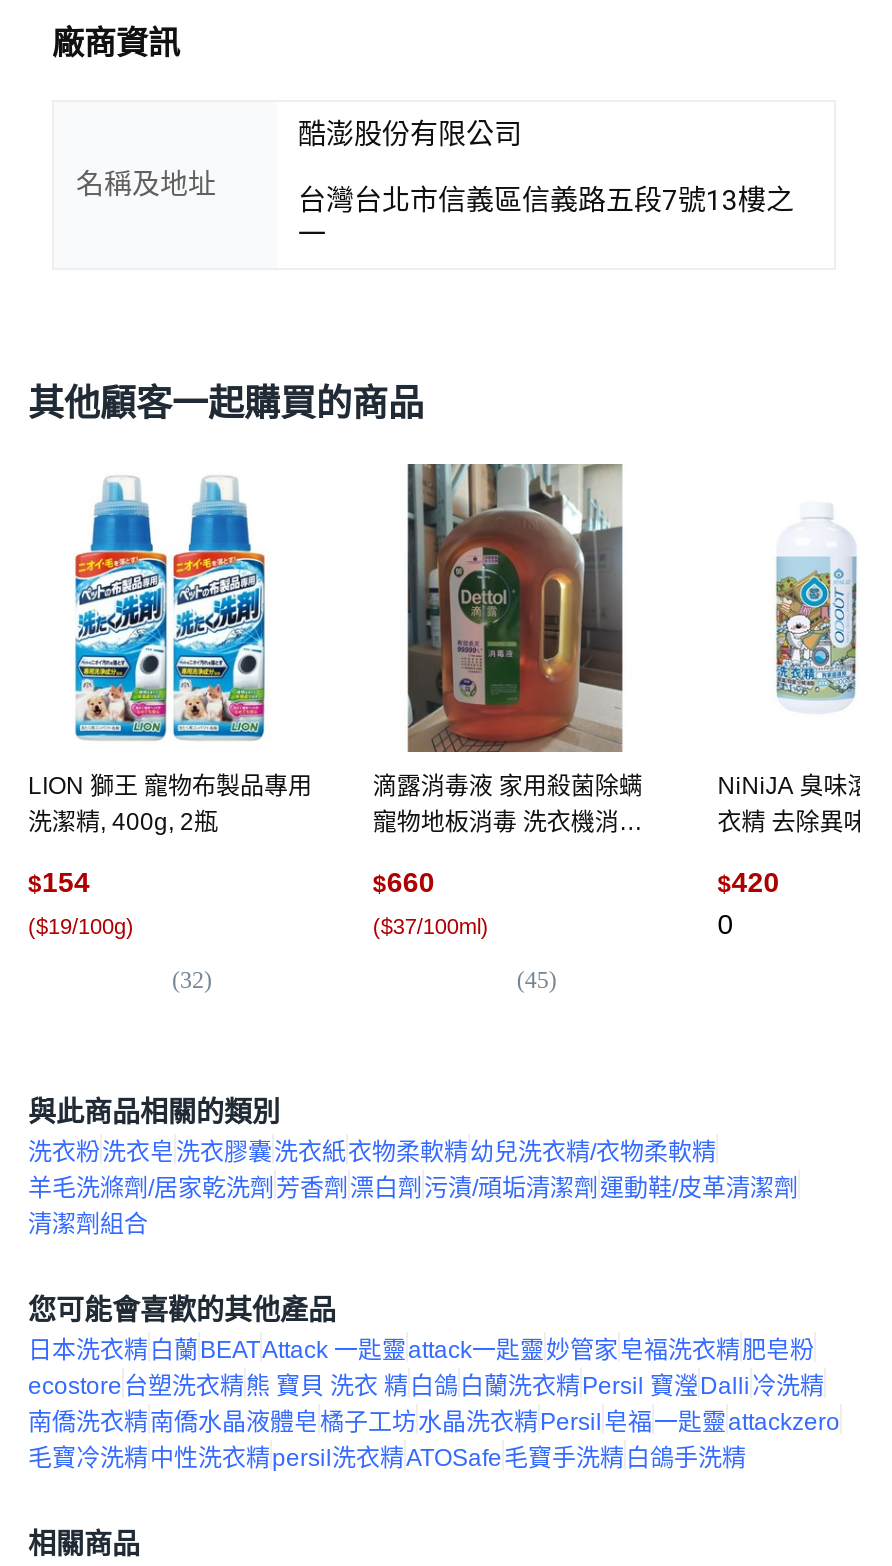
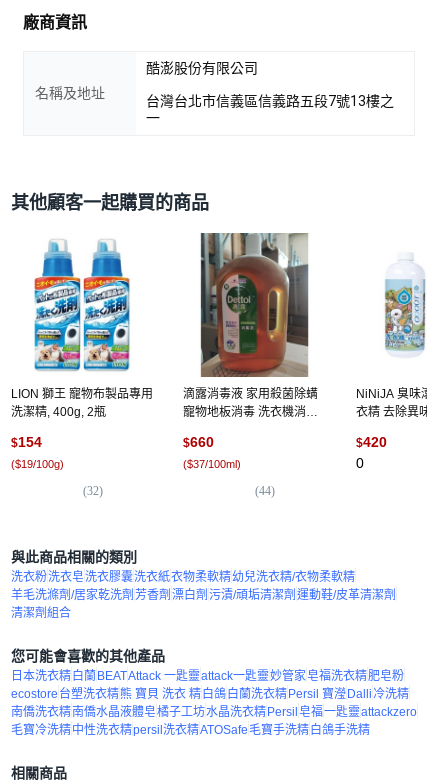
- (45)
+ (44)
